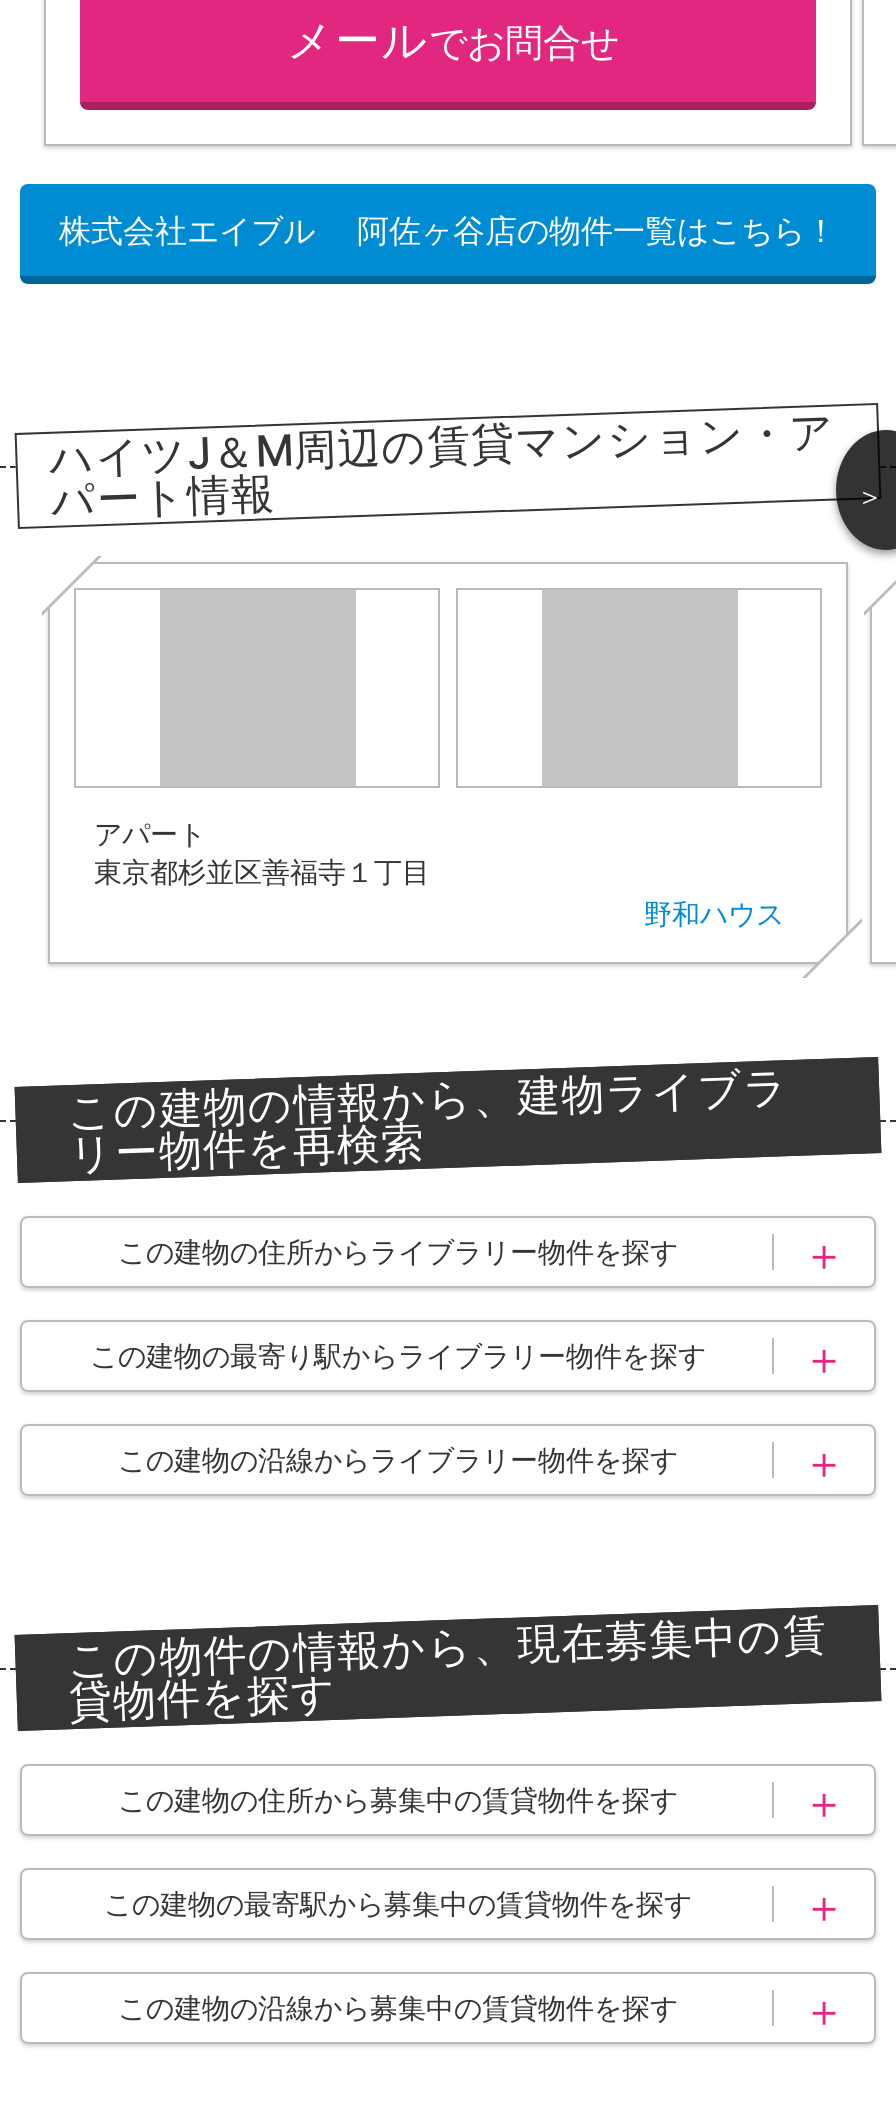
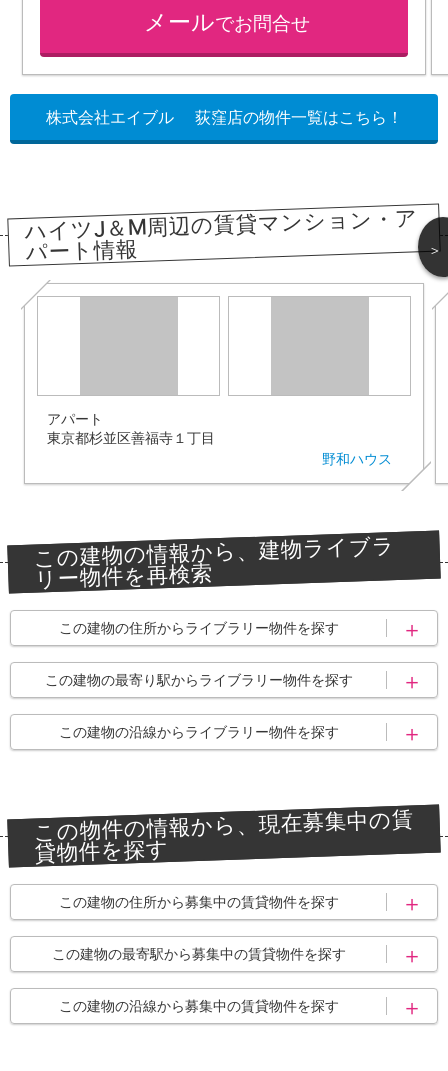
- 株式会社エイブル 阿佐ヶ谷店の物件一覧はこちら！
+ 株式会社エイブル 荻窪店の物件一覧はこちら！
